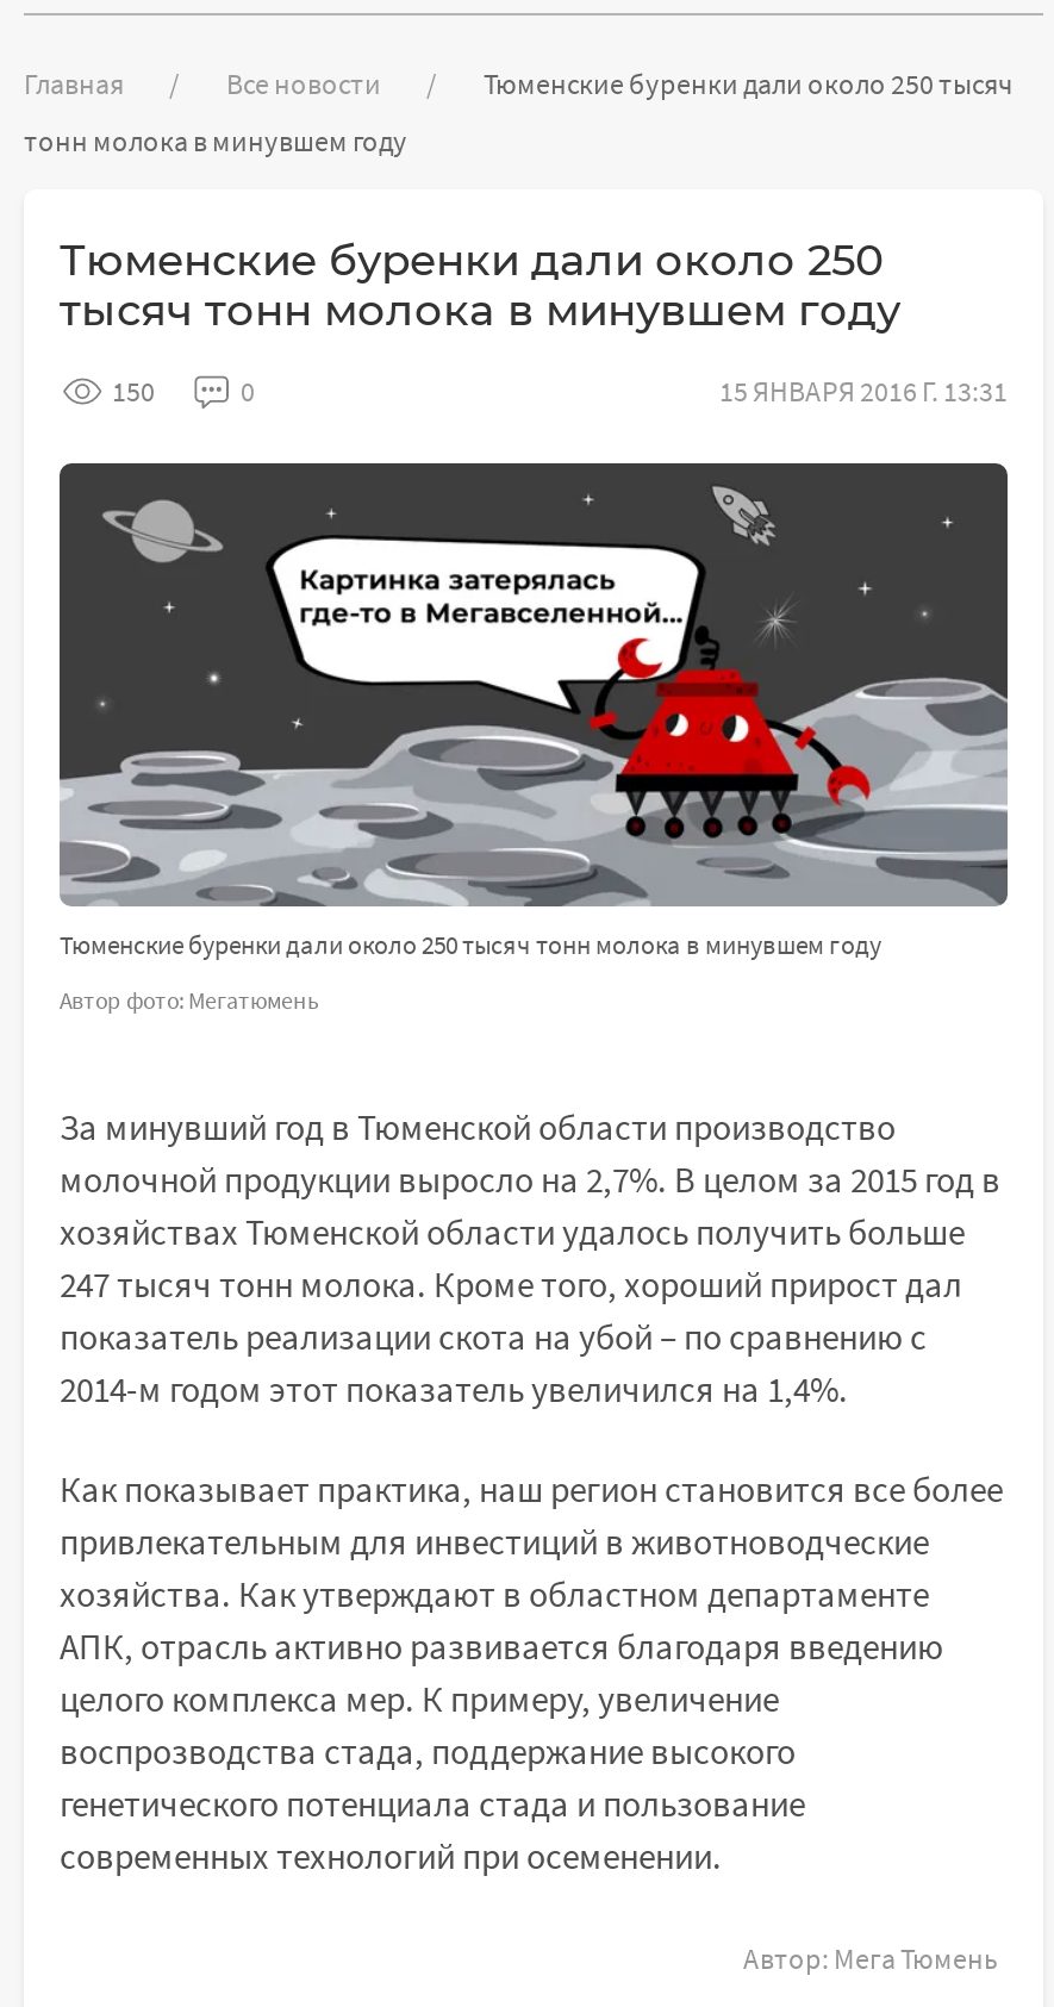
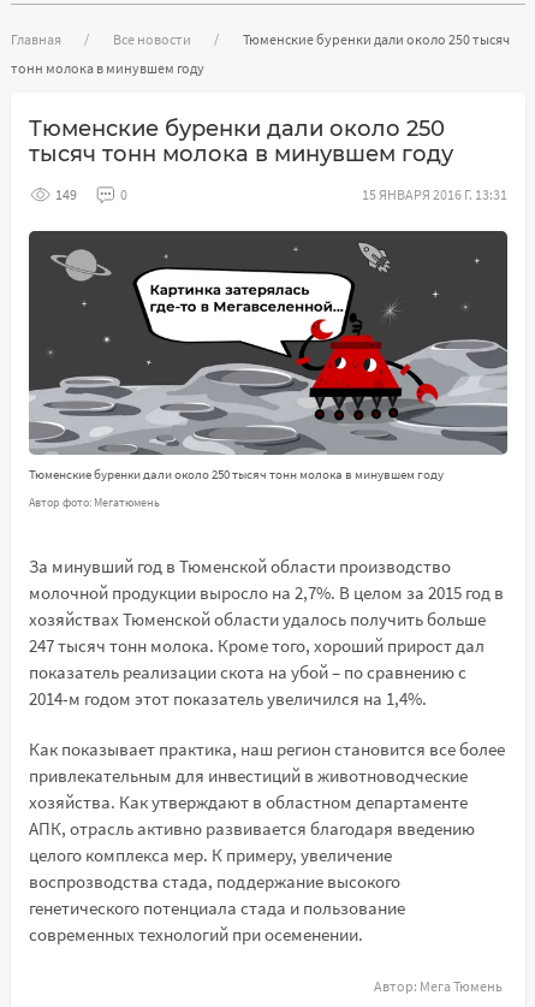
- 150
+ 149
